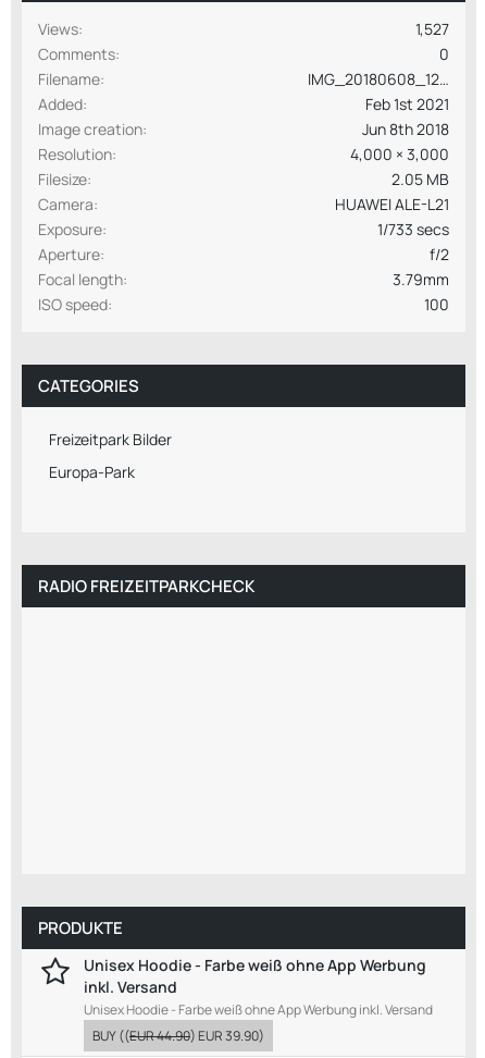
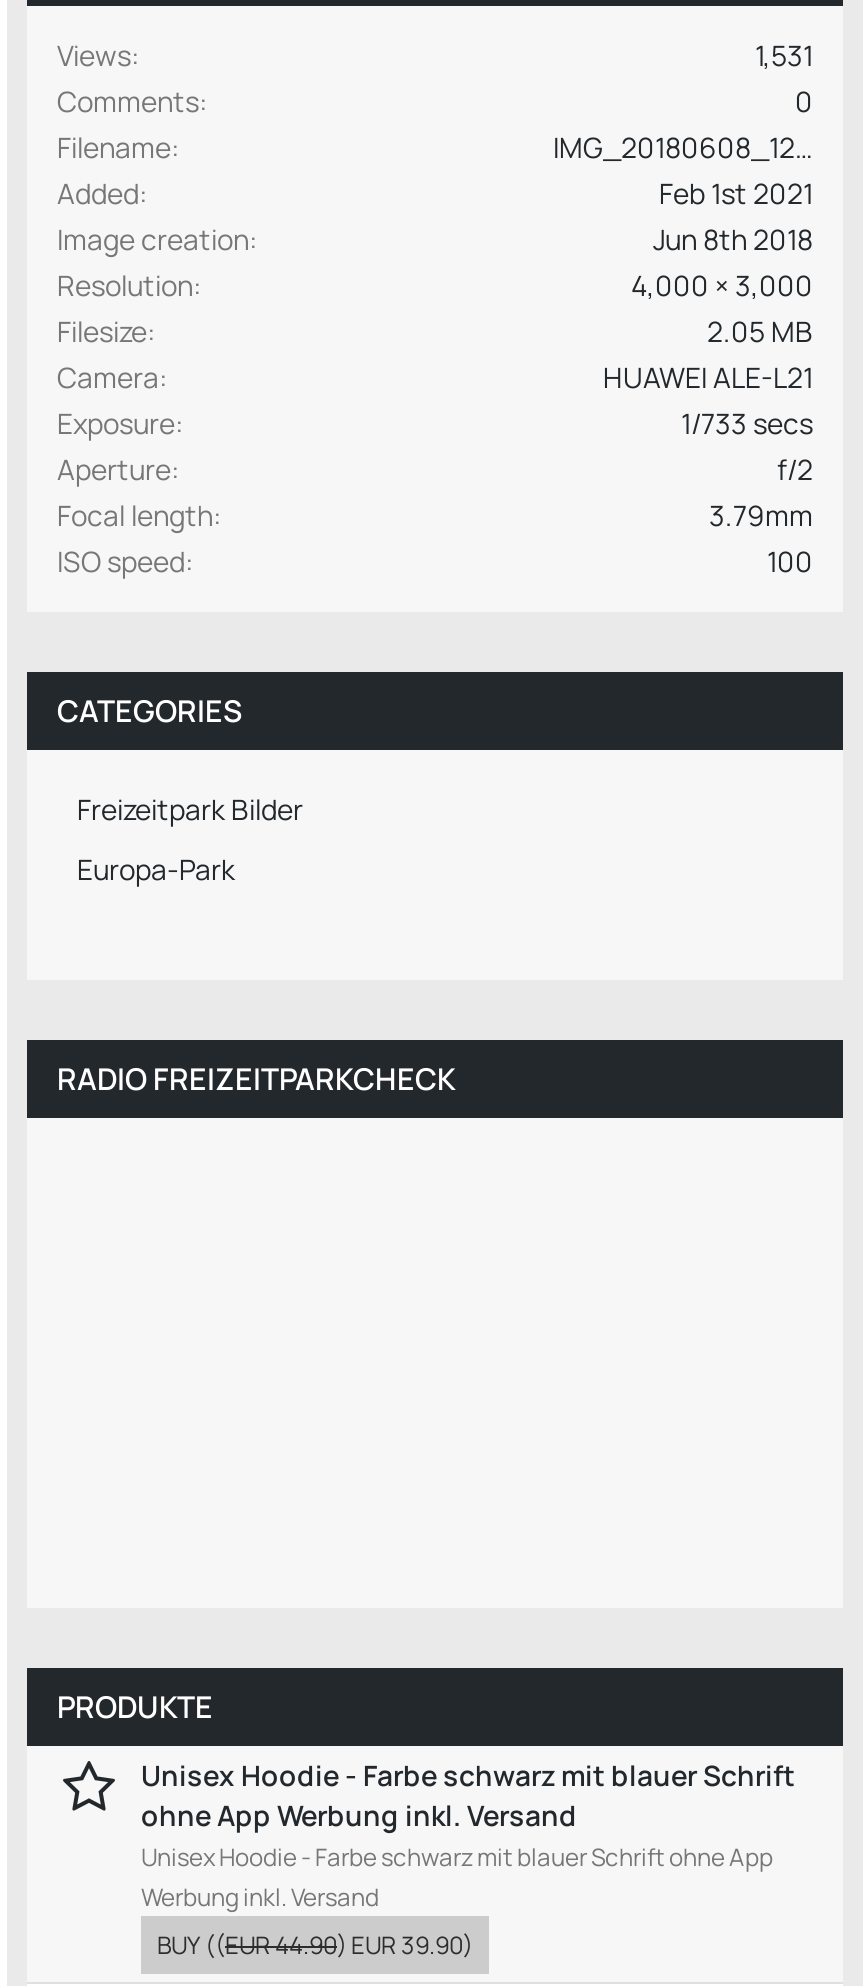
- 1,527
+ 1,531

- Unisex Hoodie - Farbe weiß ohne App Werbung
- inkl. Versand
- Unisex Hoodie - Farbe weiß ohne App Werbung inkl. Versand
+ Unisex Hoodie - Farbe schwarz mit blauer Schrift
+ ohne App Werbung inkl. Versand
+ Unisex Hoodie - Farbe schwarz mit blauer Schrift ohne App
+ Werbung inkl. Versand
